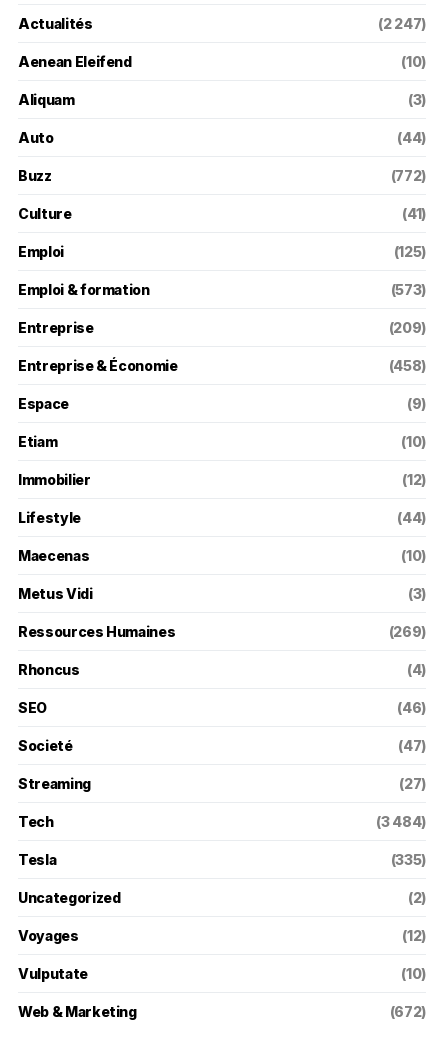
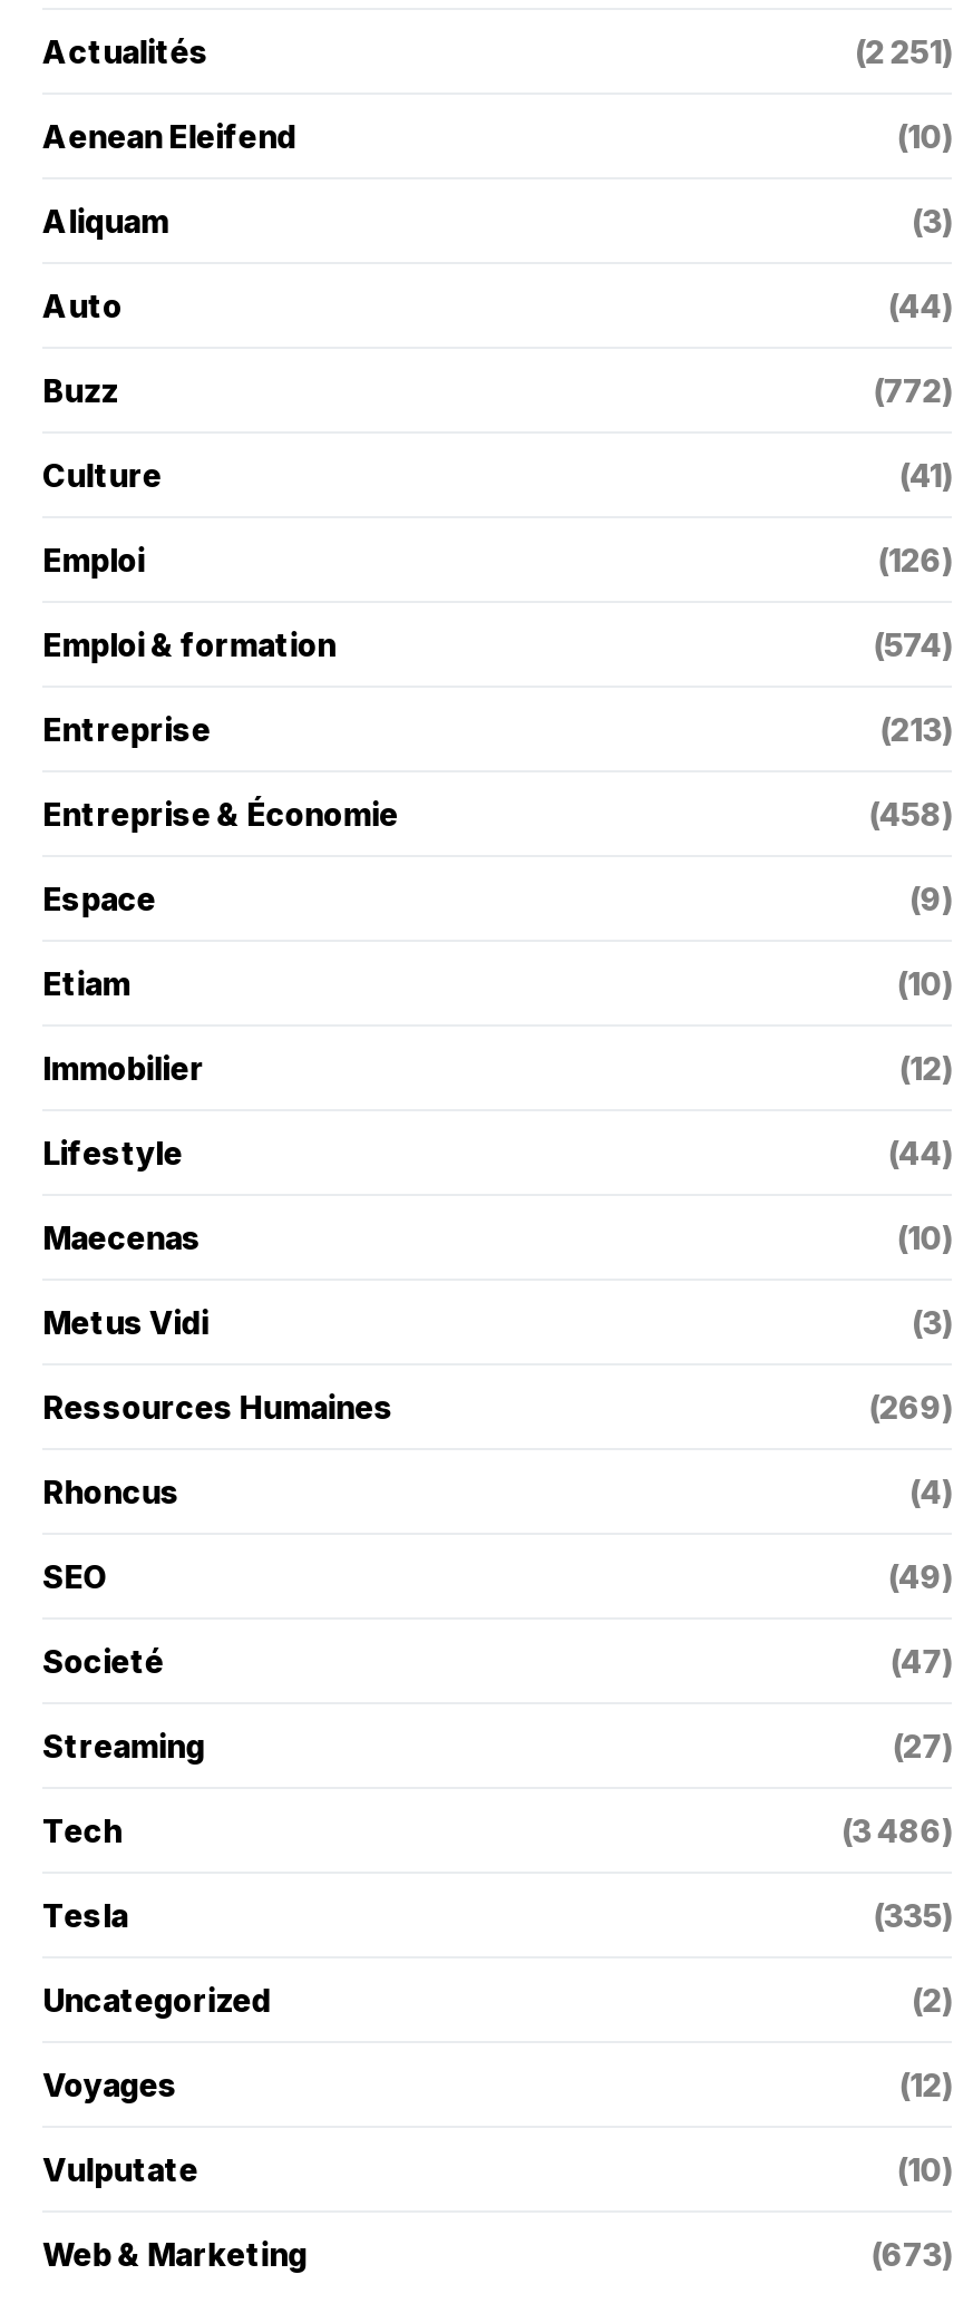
- (2 247)
+ (2 251)

- (125)
+ (126)

- (573)
+ (574)

- (209)
+ (213)

- (46)
+ (49)

- (3 484)
+ (3 486)

- (672)
+ (673)
